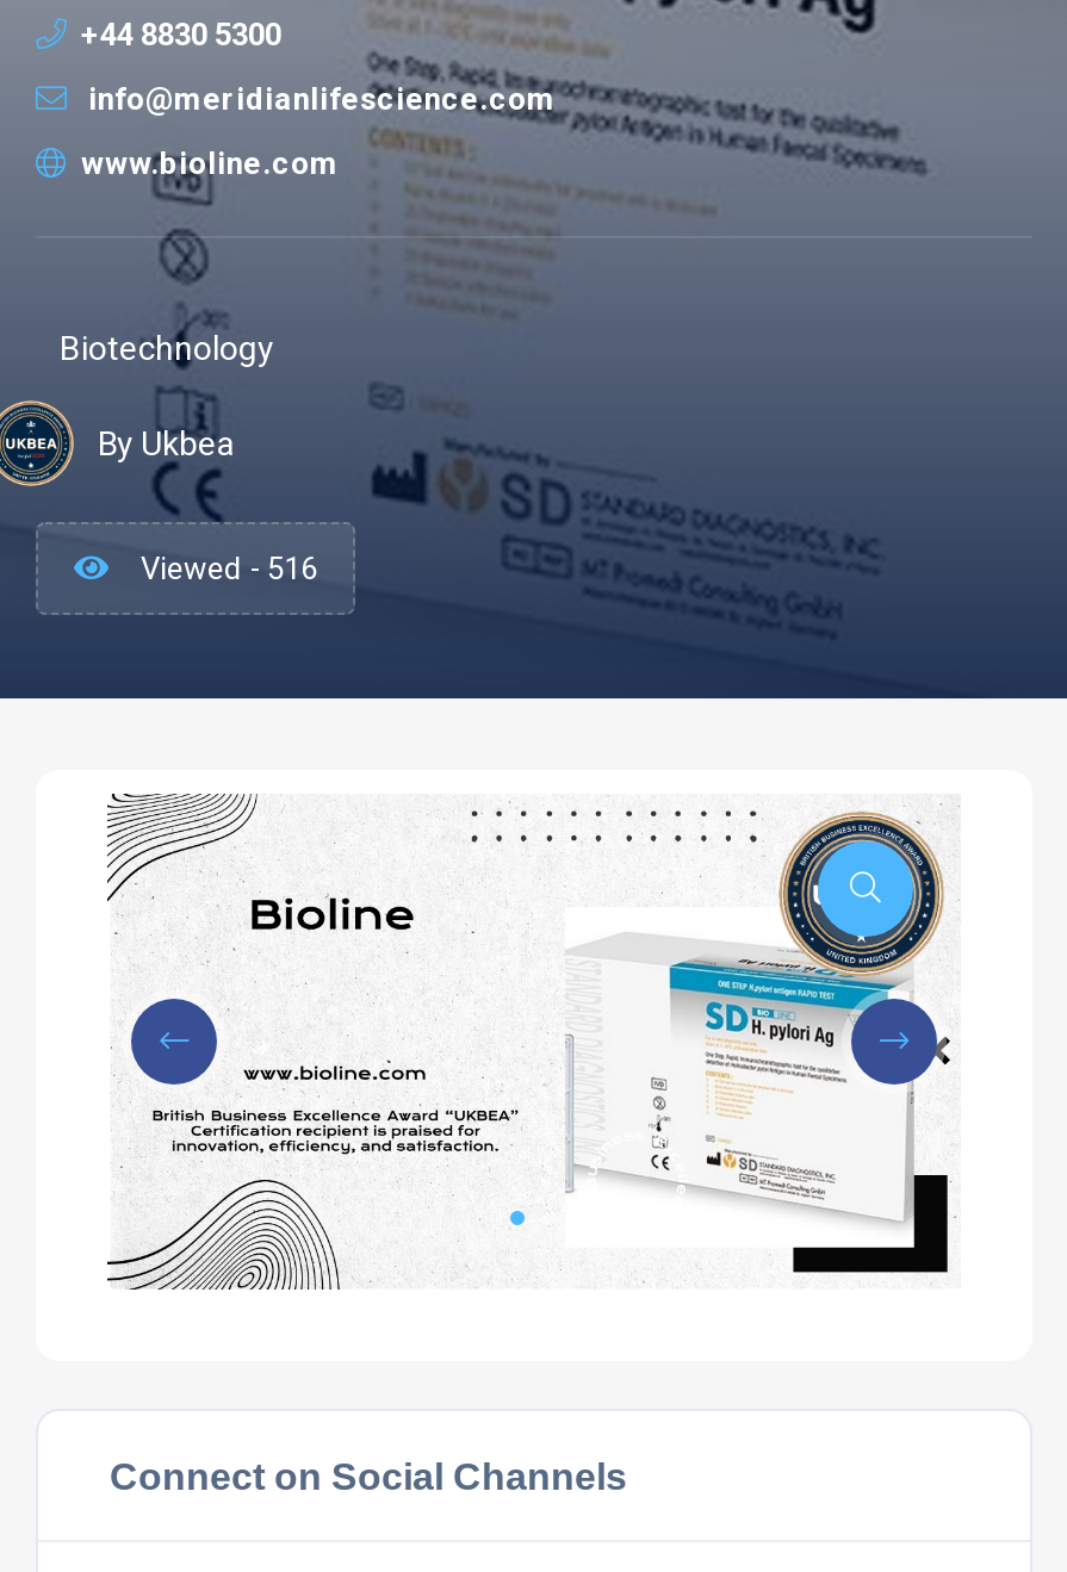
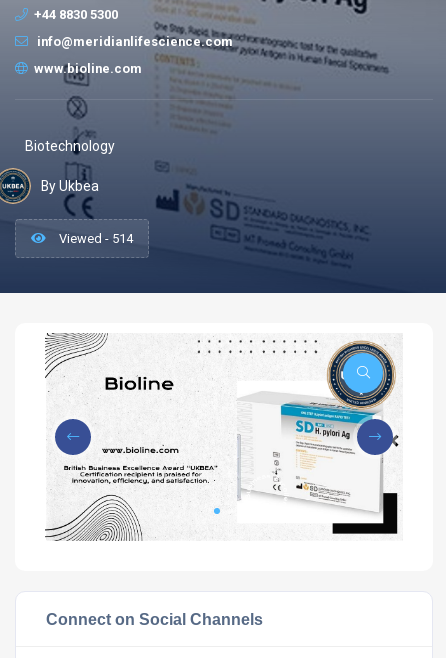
- Viewed - 516
+ Viewed - 514
